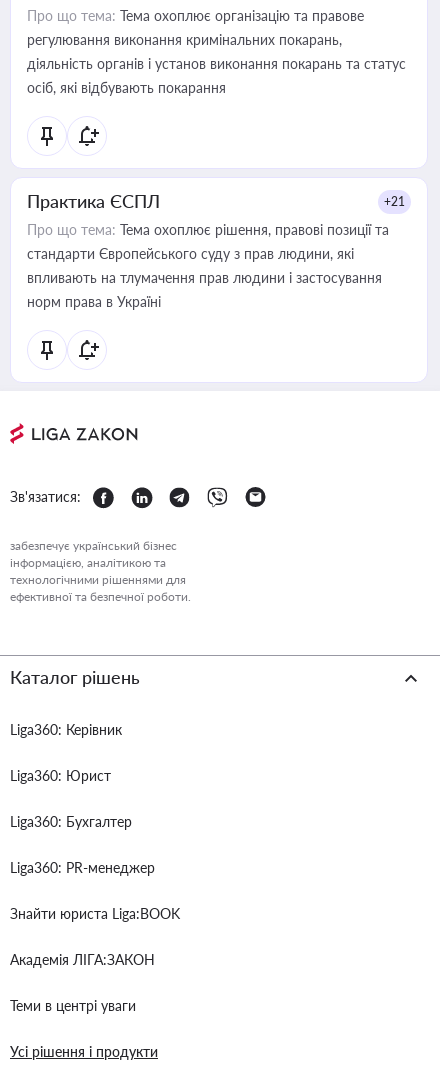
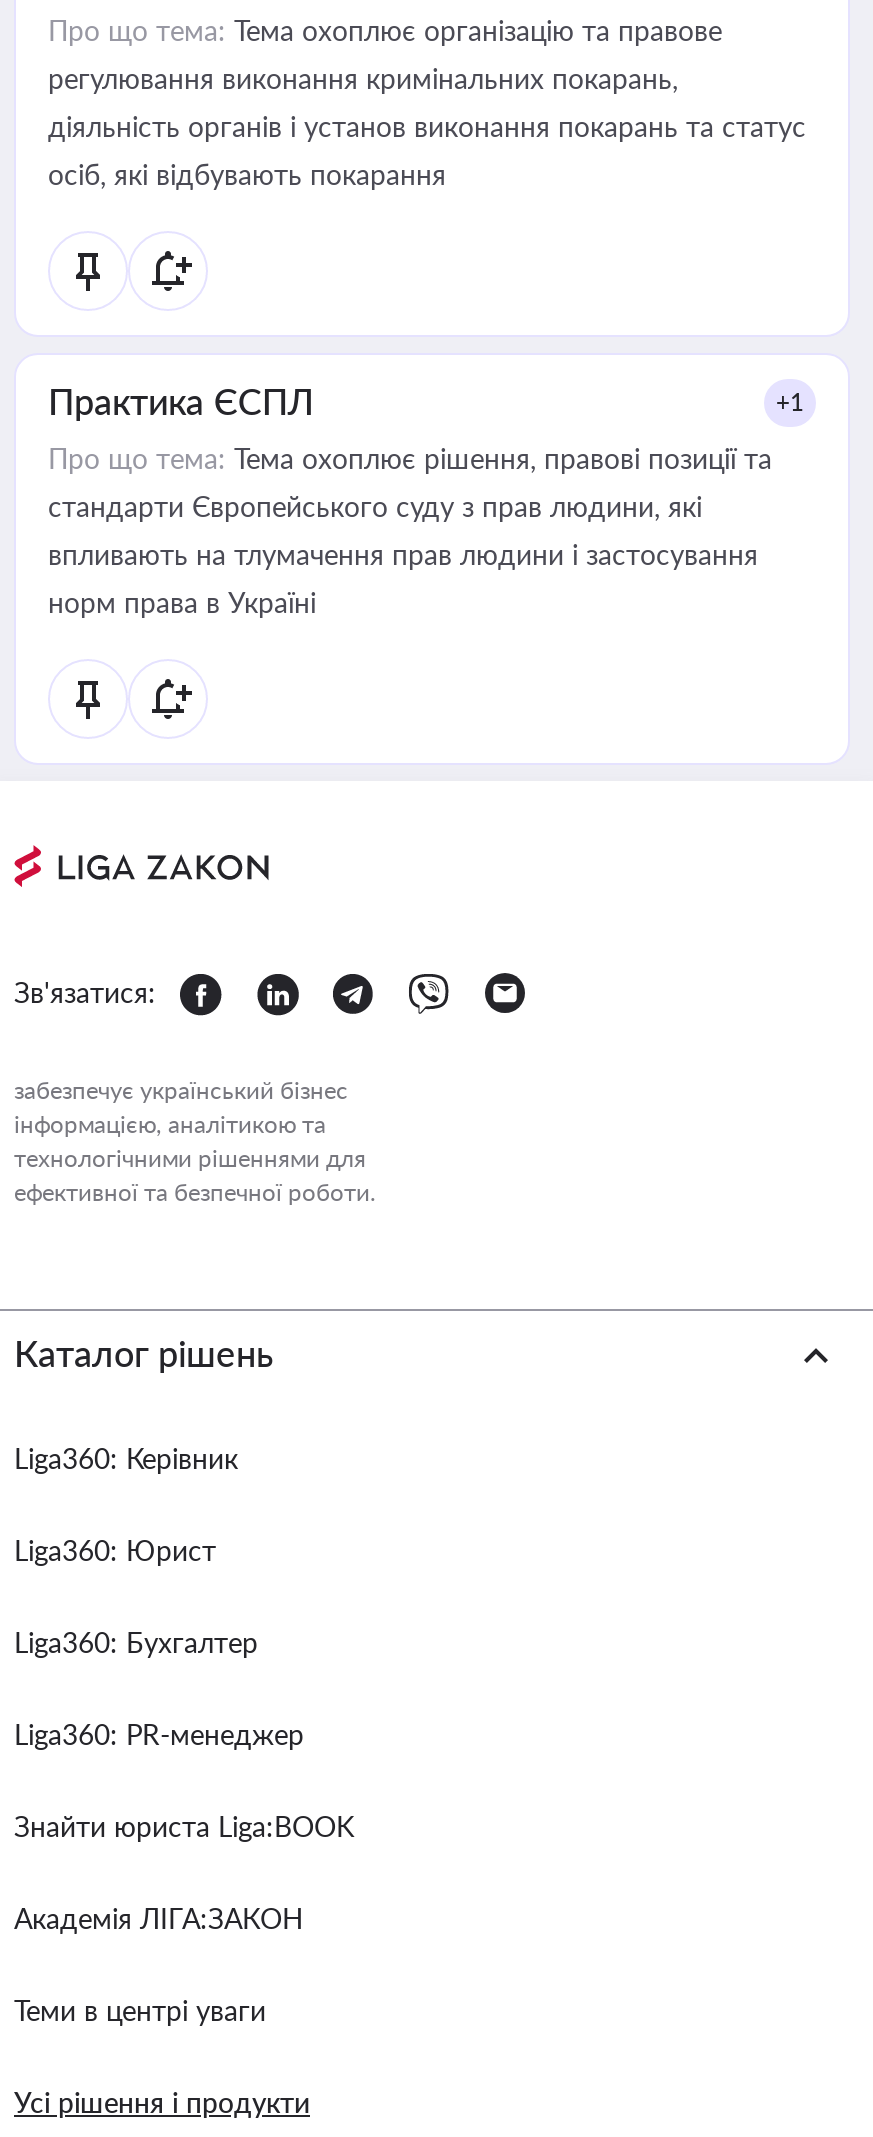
- +21
+ +1
